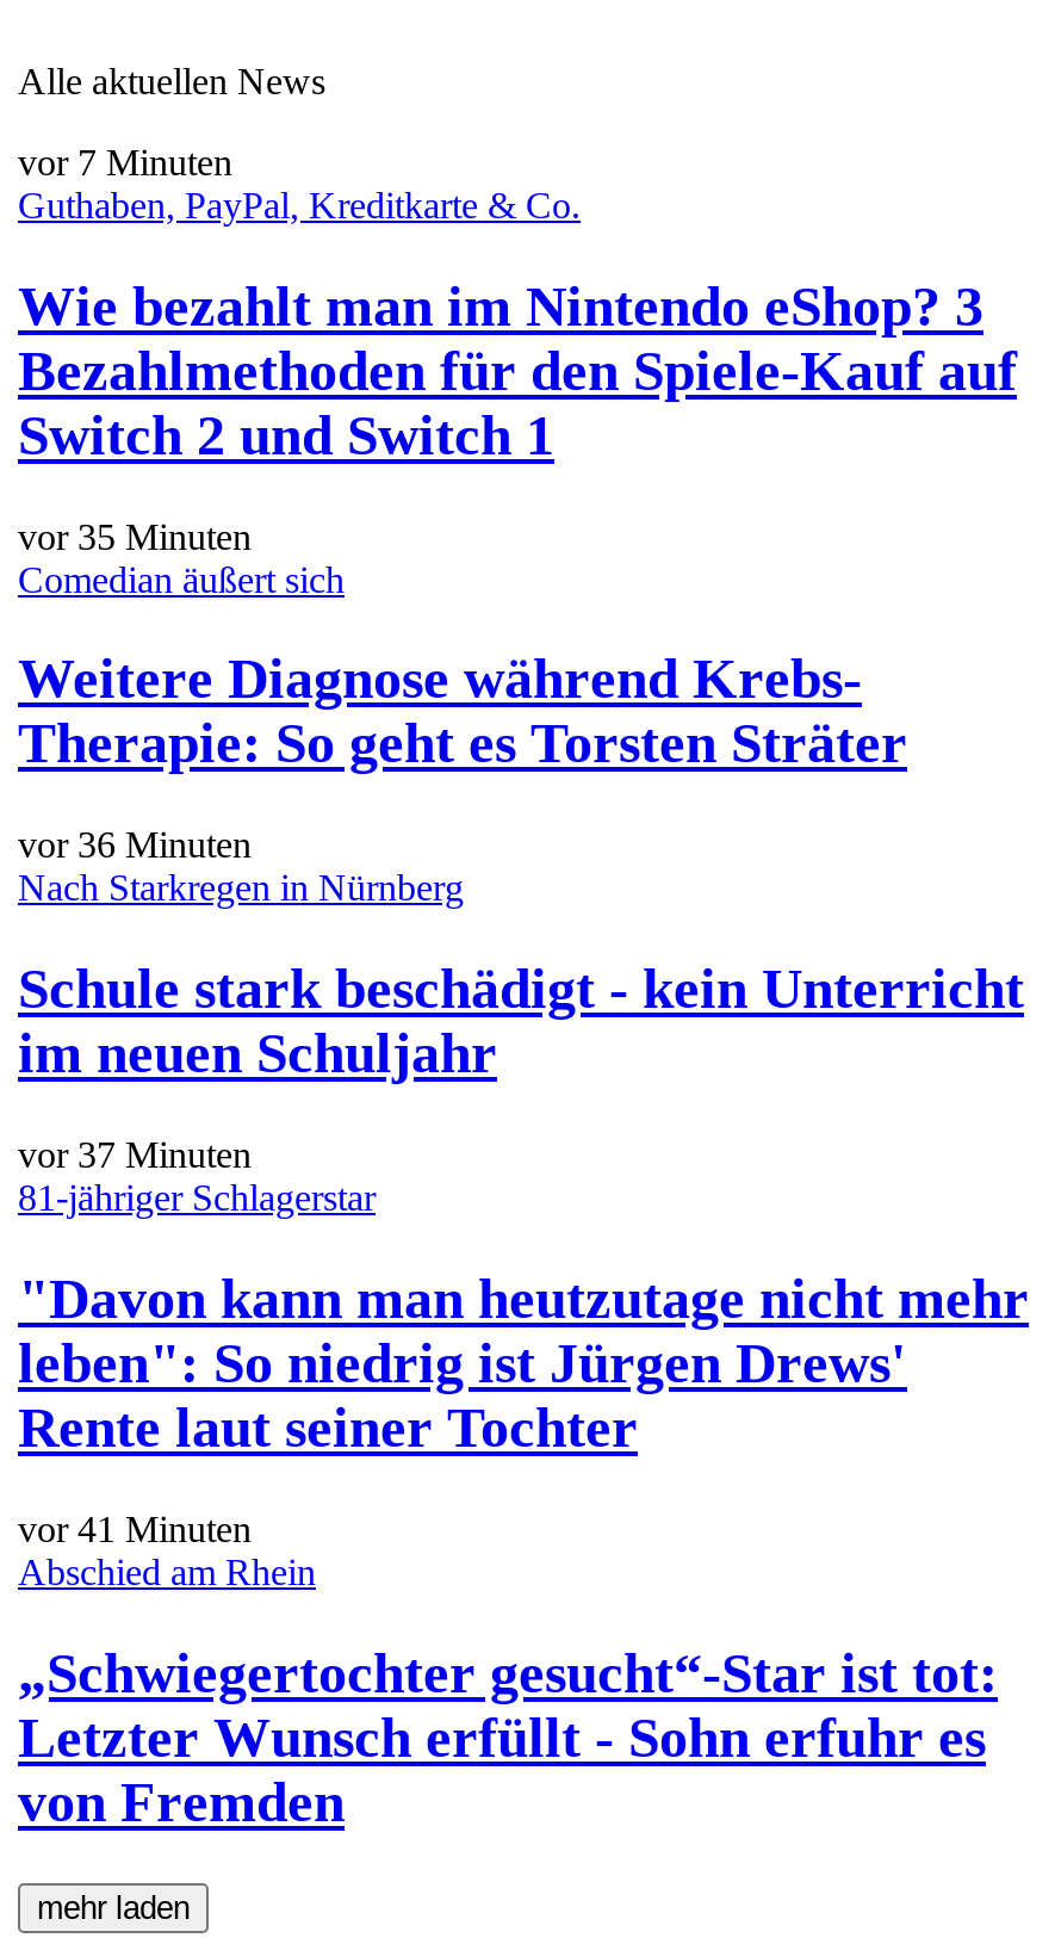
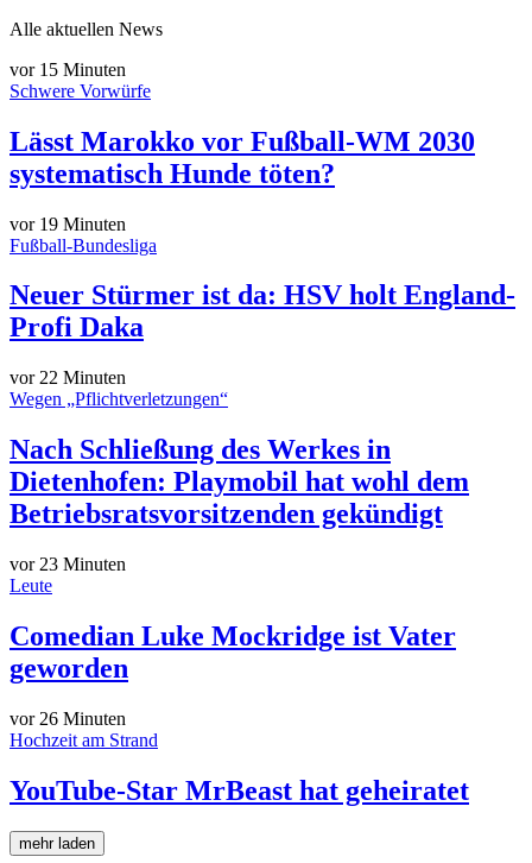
- vor 7 Minuten
- Guthaben, PayPal, Kreditkarte & Co.
+ vor 15 Minuten
+ Schwere Vorwürfe

- Wie bezahlt man im Nintendo eShop? 3
- Bezahlmethoden für den Spiele-Kauf auf
- Switch 2 und Switch 1
+ Lässt Marokko vor Fußball-WM 2030
+ systematisch Hunde töten?

- vor 35 Minuten
- Comedian äußert sich
+ vor 19 Minuten
+ Fußball-Bundesliga

- Weitere Diagnose während Krebs-
- Therapie: So geht es Torsten Sträter
+ Neuer Stürmer ist da: HSV holt England-
+ Profi Daka

- vor 36 Minuten
- Nach Starkregen in Nürnberg
+ vor 22 Minuten
+ Wegen „Pflichtverletzungen“

- Schule stark beschädigt - kein Unterricht
- im neuen Schuljahr
+ Nach Schließung des Werkes in
+ Dietenhofen: Playmobil hat wohl dem
+ Betriebsratsvorsitzenden gekündigt

- vor 37 Minuten
- 81-jähriger Schlagerstar
+ vor 23 Minuten
+ Leute

- "Davon kann man heutzutage nicht mehr
- leben": So niedrig ist Jürgen Drews'
- Rente laut seiner Tochter
+ Comedian Luke Mockridge ist Vater
+ geworden

- vor 41 Minuten
- Abschied am Rhein
+ vor 26 Minuten
+ Hochzeit am Strand

- „Schwiegertochter gesucht“-Star ist tot:
- Letzter Wunsch erfüllt - Sohn erfuhr es
- von Fremden
+ YouTube-Star MrBeast hat geheiratet
